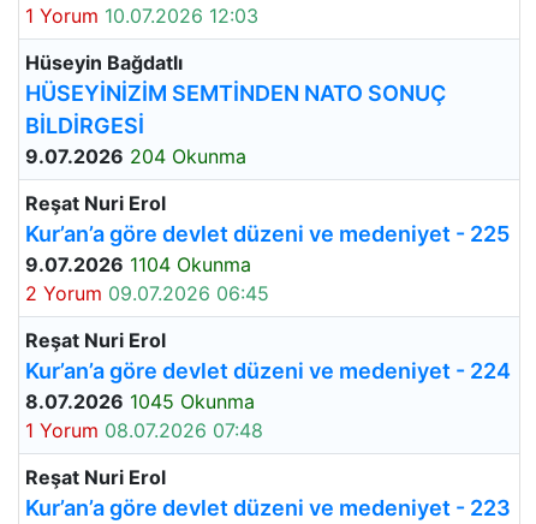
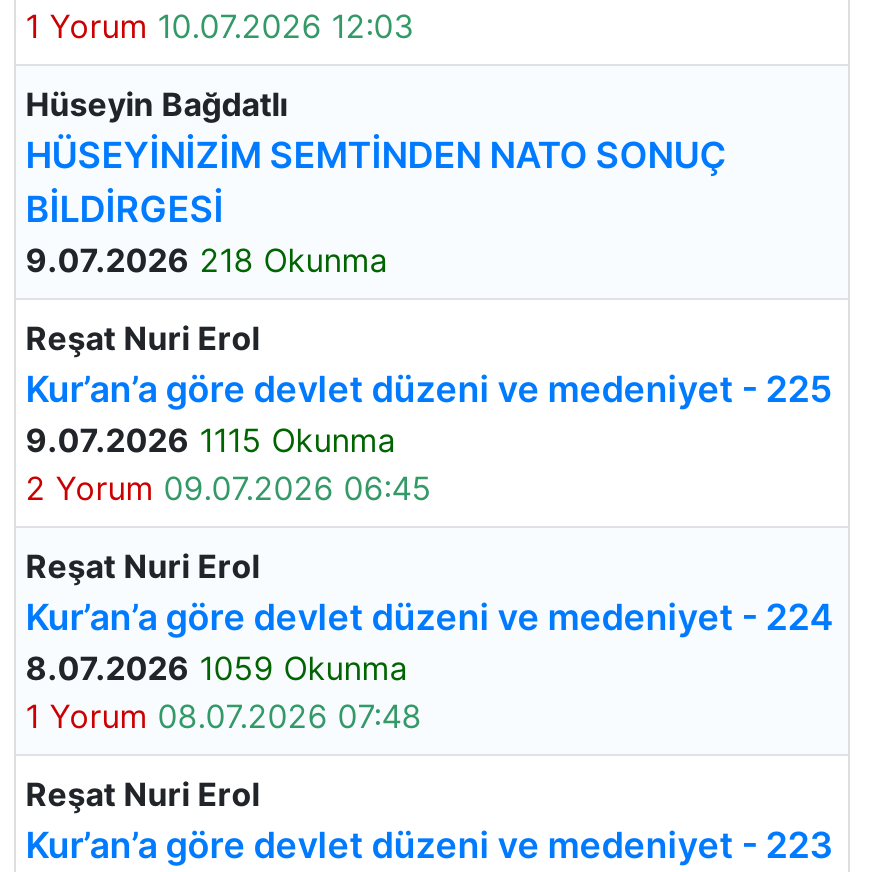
- 9.07.2026 204 Okunma
+ 9.07.2026 218 Okunma

- 9.07.2026 1104 Okunma
+ 9.07.2026 1115 Okunma

- 8.07.2026 1045 Okunma
+ 8.07.2026 1059 Okunma
